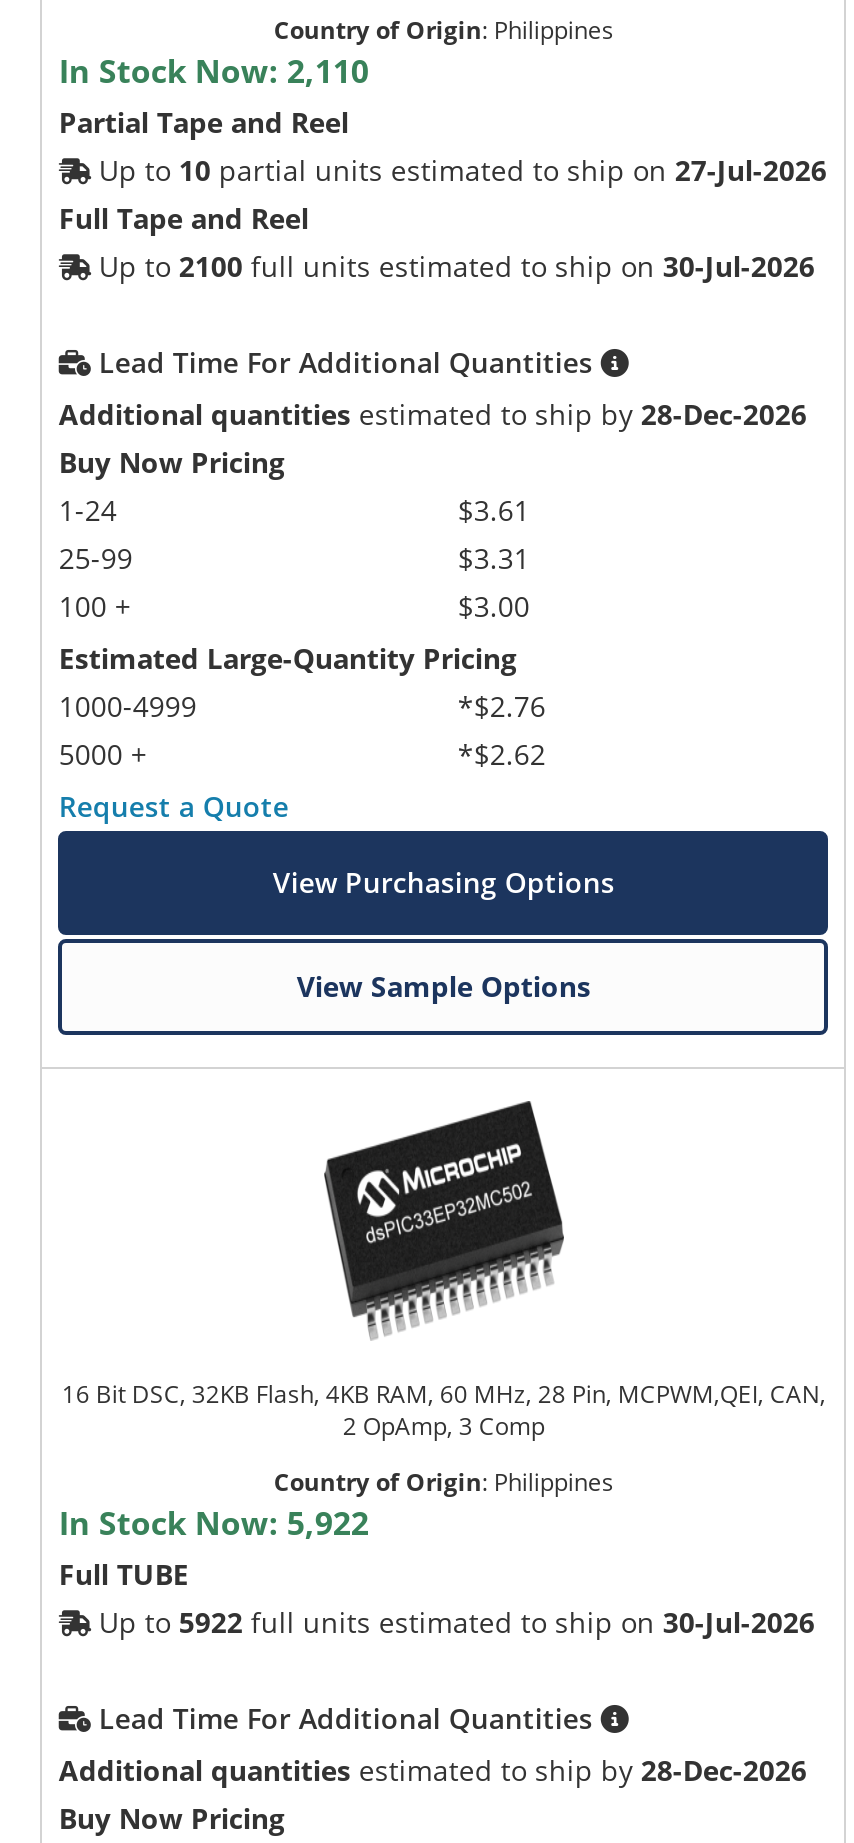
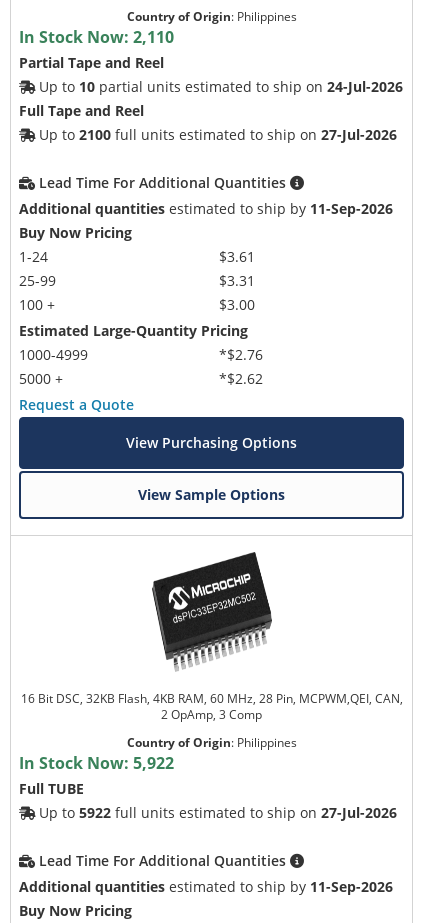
- Up to 10 partial units estimated to ship on 27-Jul-2026
+ Up to 10 partial units estimated to ship on 24-Jul-2026

- Up to 2100 full units estimated to ship on 30-Jul-2026
+ Up to 2100 full units estimated to ship on 27-Jul-2026

- Additional quantities estimated to ship by 28-Dec-2026
+ Additional quantities estimated to ship by 11-Sep-2026

- Up to 5922 full units estimated to ship on 30-Jul-2026
+ Up to 5922 full units estimated to ship on 27-Jul-2026

- Additional quantities estimated to ship by 28-Dec-2026
+ Additional quantities estimated to ship by 11-Sep-2026
